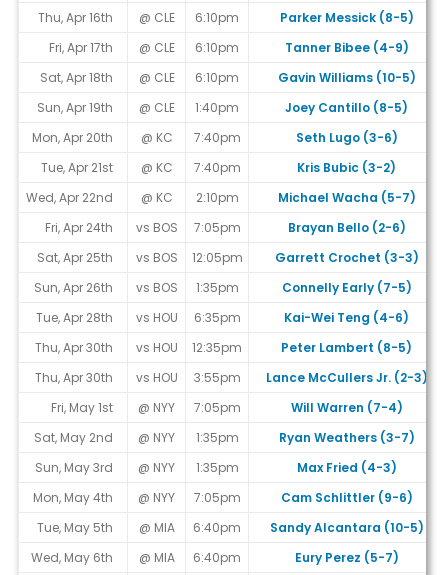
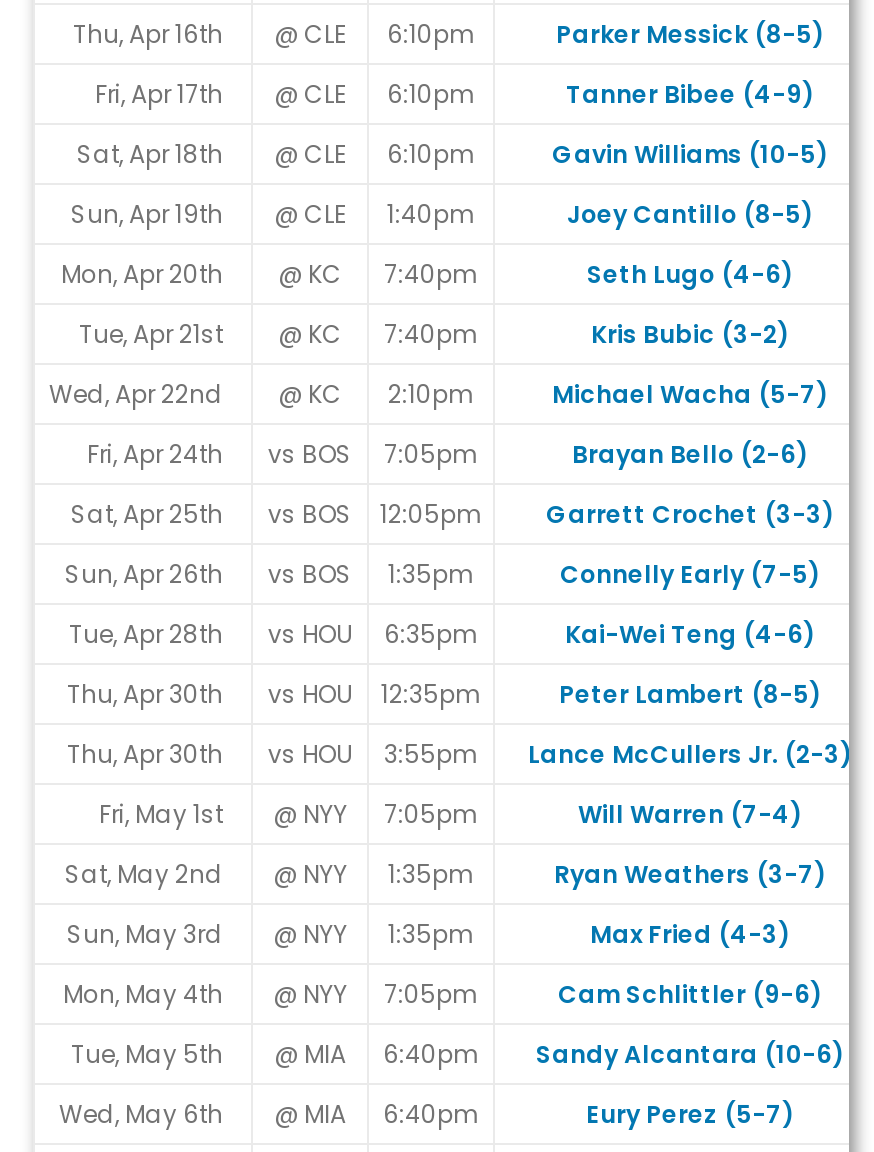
- Seth Lugo (3-6)
+ Seth Lugo (4-6)

- Sandy Alcantara (10-5)
+ Sandy Alcantara (10-6)
